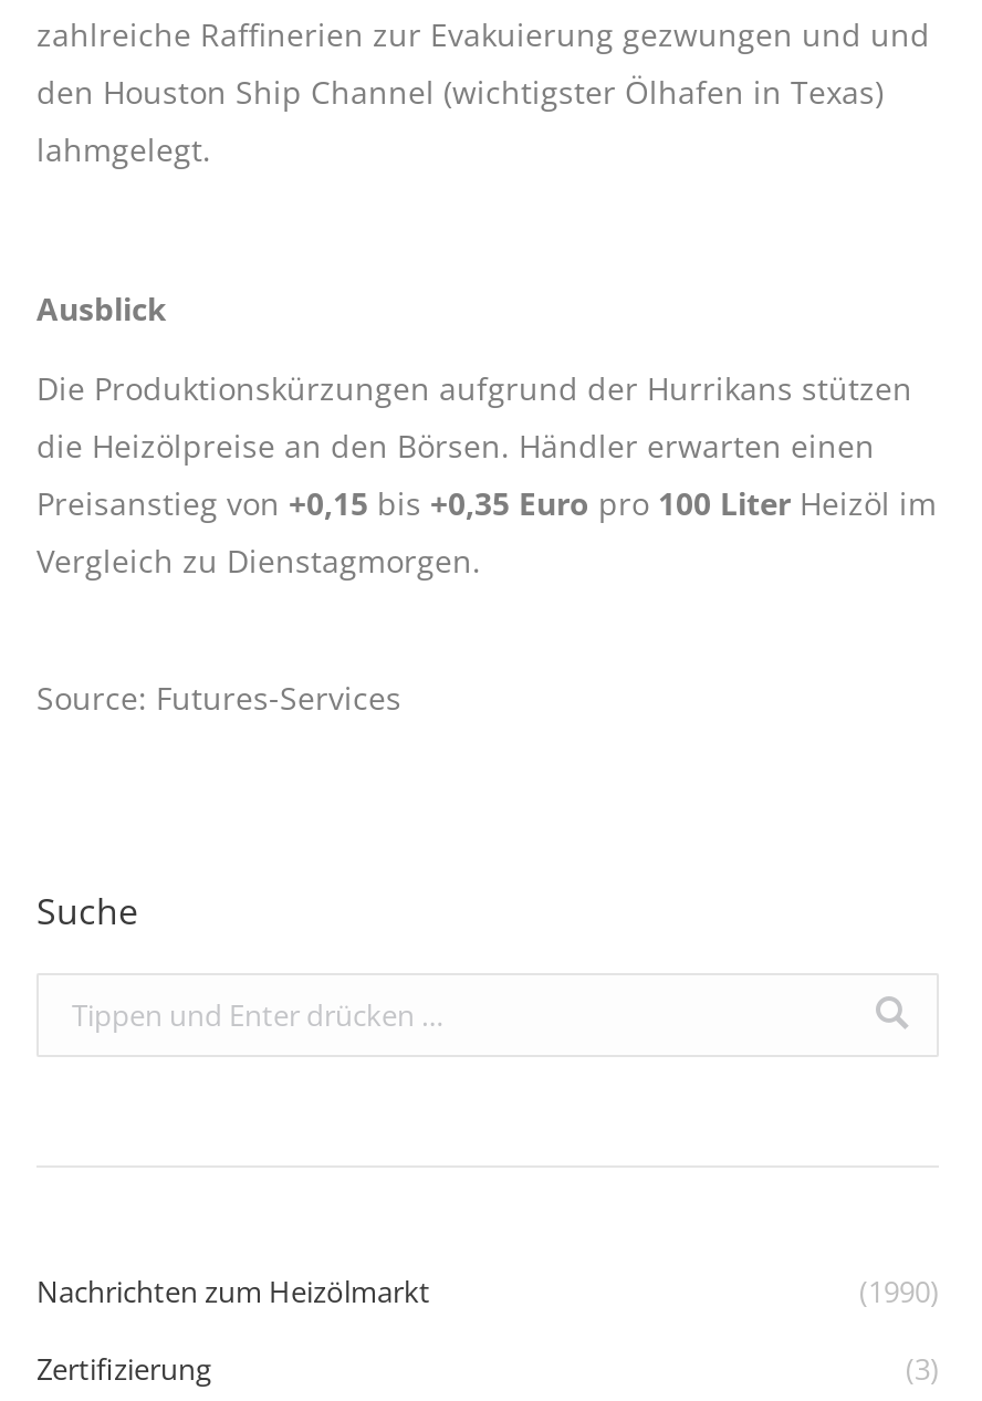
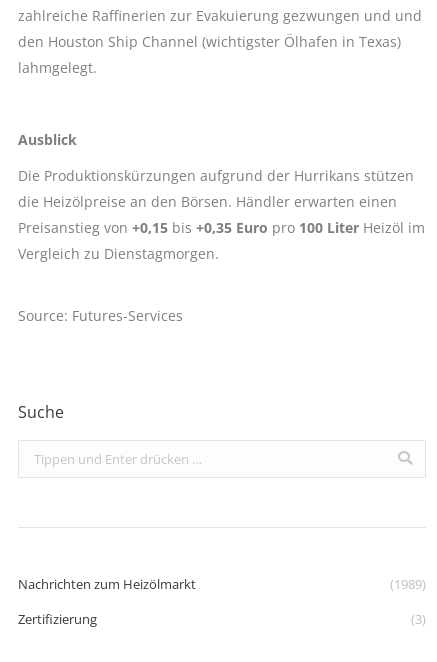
- (1990)
+ (1989)
